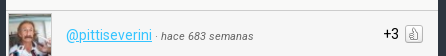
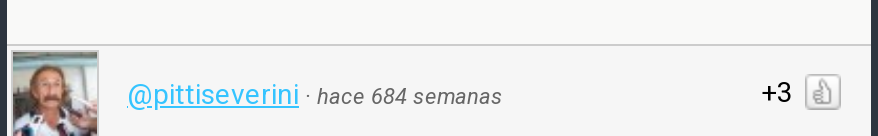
- @pittiseverini · hace 683 semanas
+ @pittiseverini · hace 684 semanas
